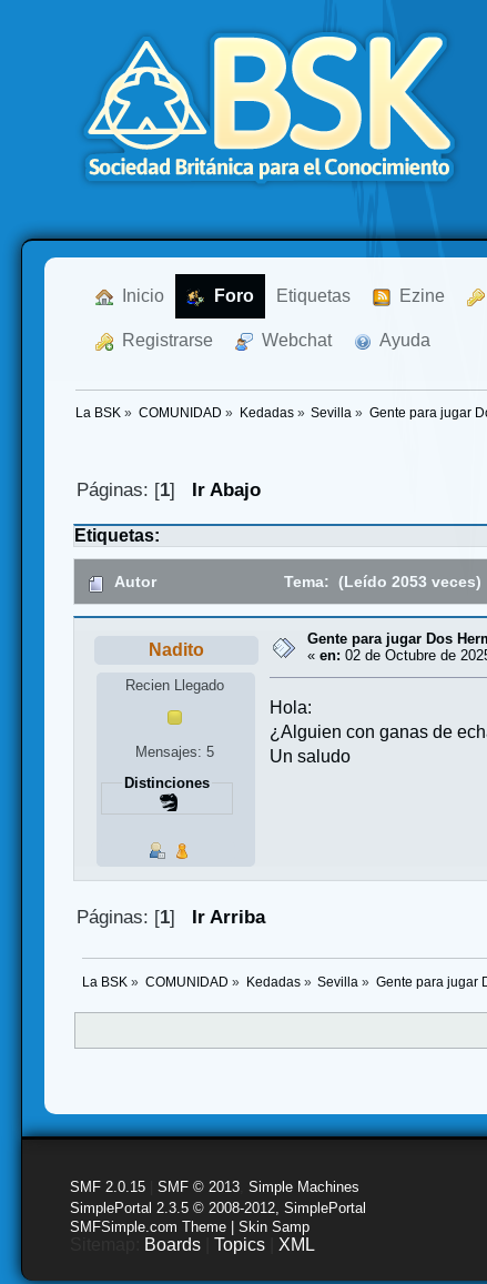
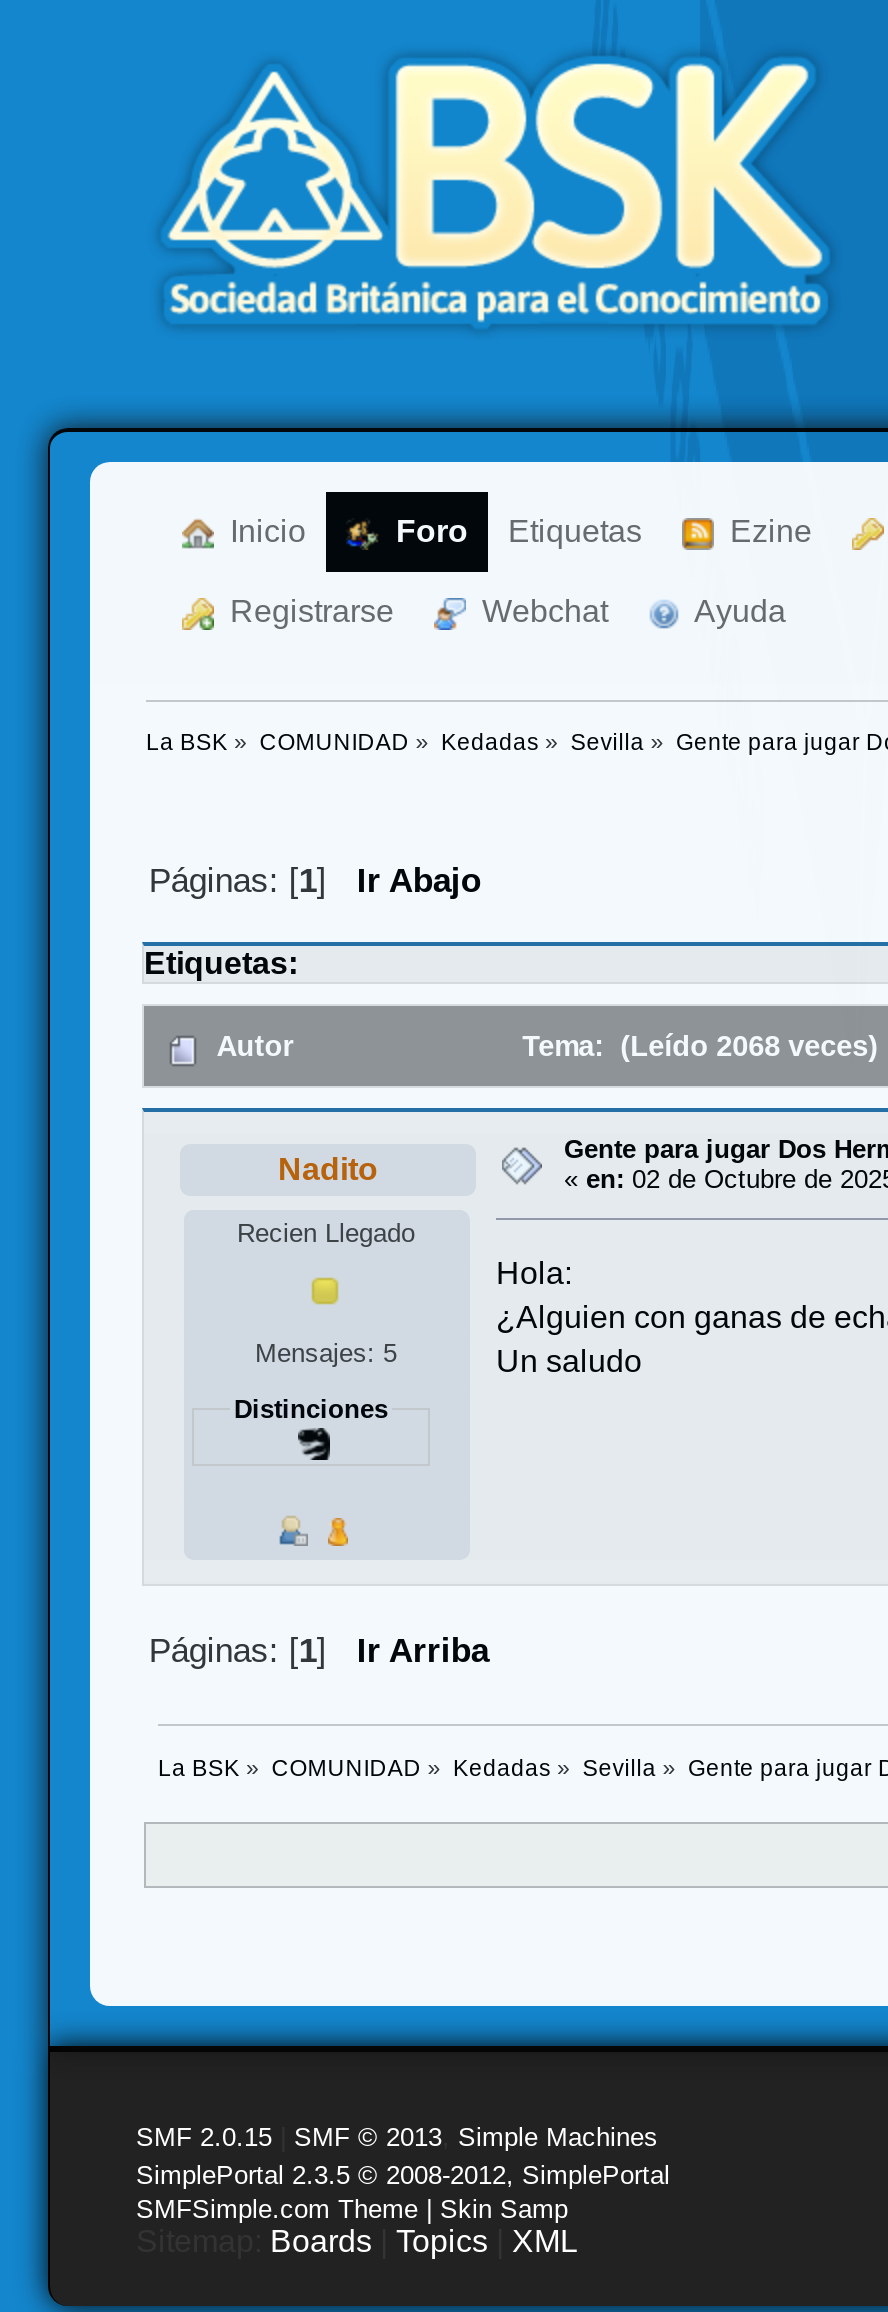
- Tema: (Leído 2053 veces)
+ Tema: (Leído 2068 veces)
